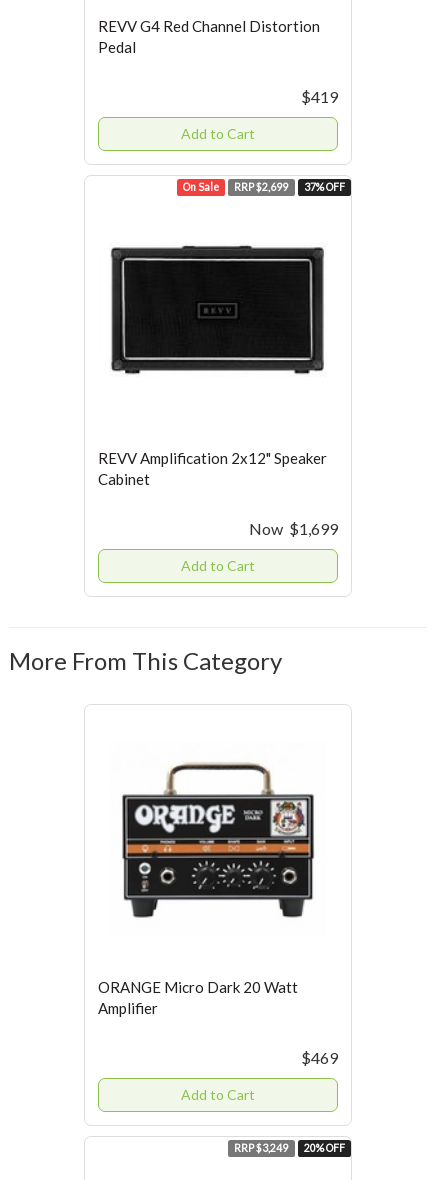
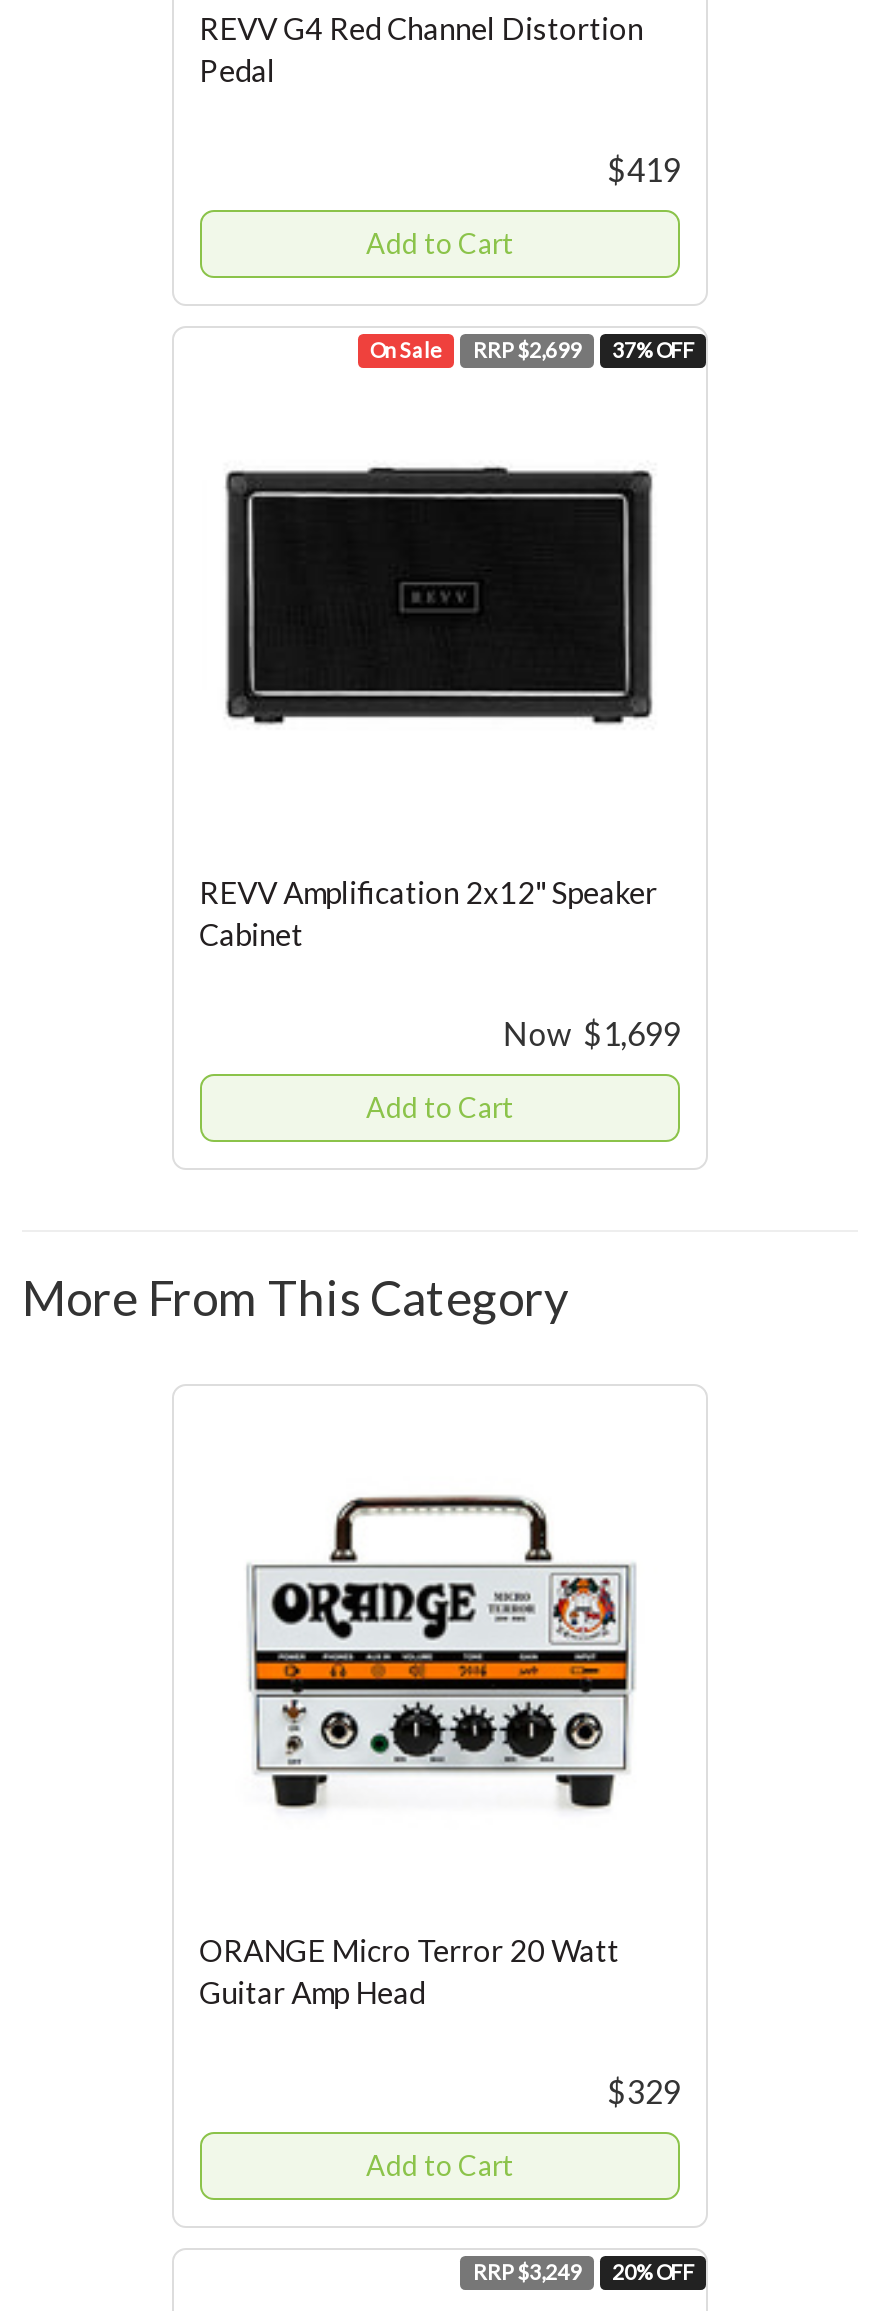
- [image]
+ [image]

- ORANGE Micro Dark 20 Watt
- Amplifier
+ ORANGE Micro Terror 20 Watt
+ Guitar Amp Head

- $469
+ $329
